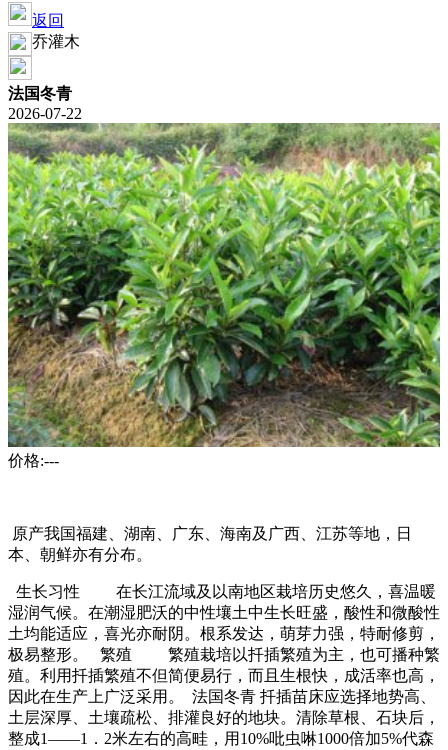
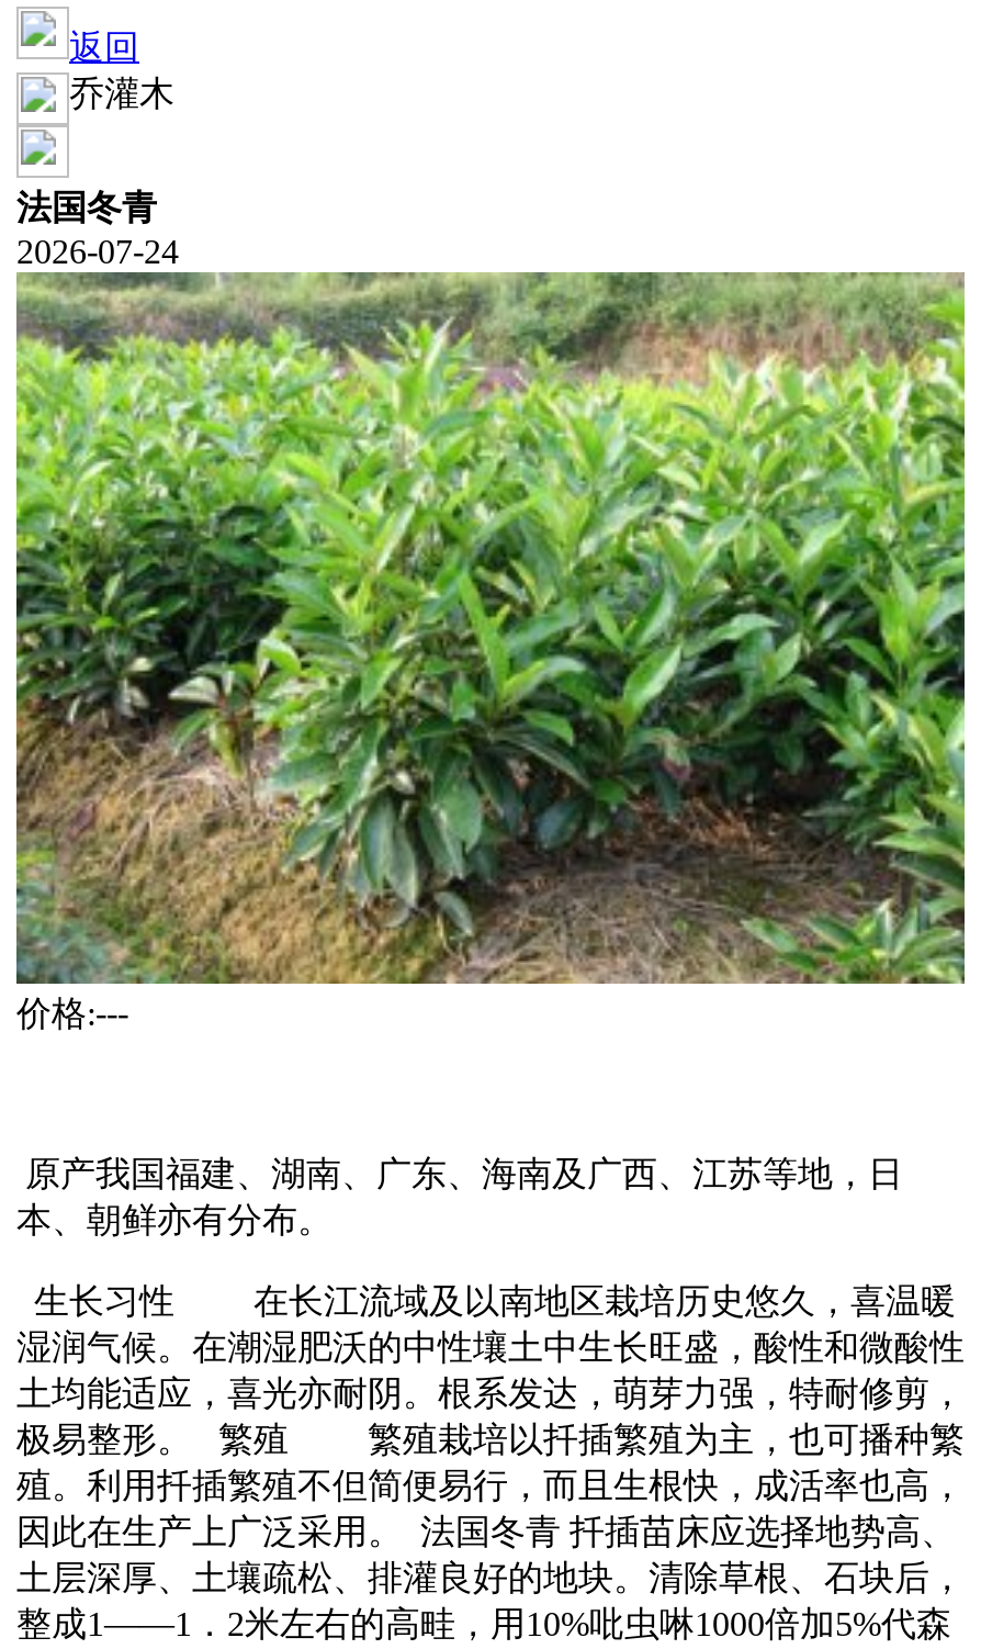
- 2026-07-22
+ 2026-07-24
